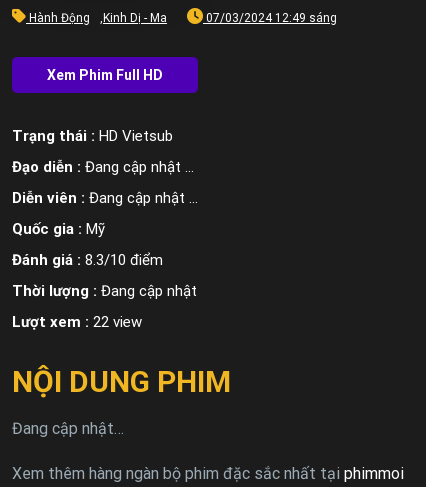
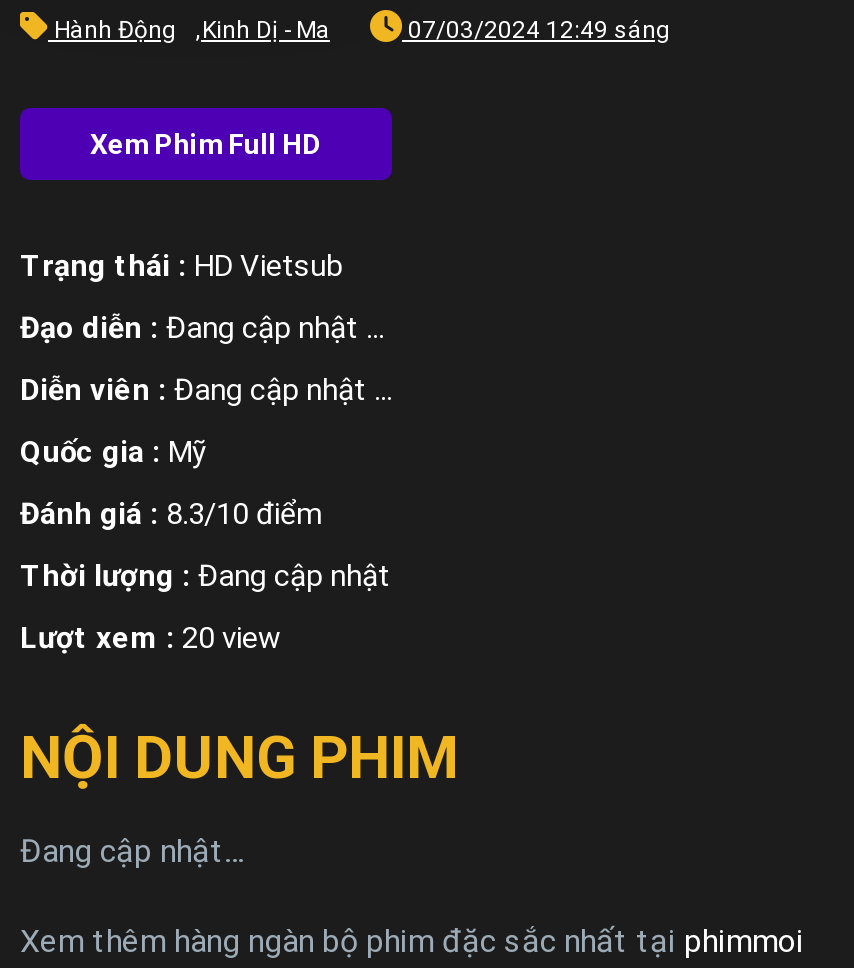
- Lượt xem : 22 view
+ Lượt xem : 20 view
